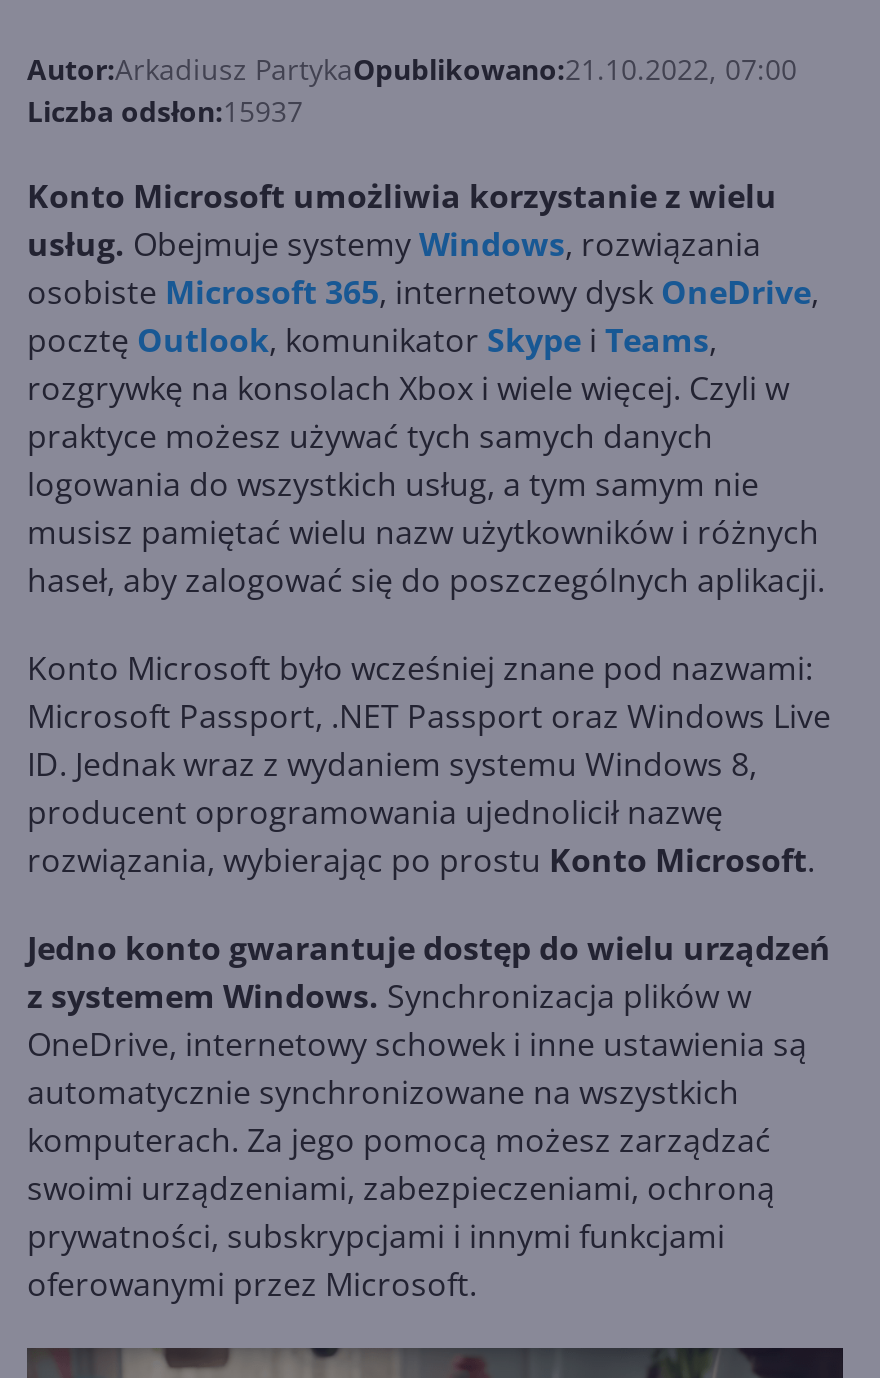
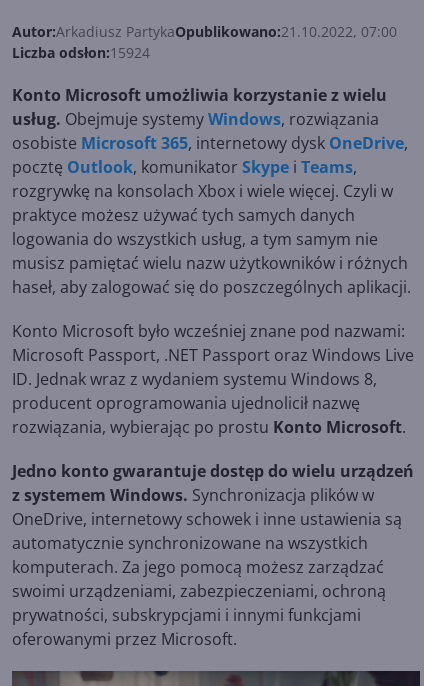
- Liczba odsłon:15937
+ Liczba odsłon:15924
